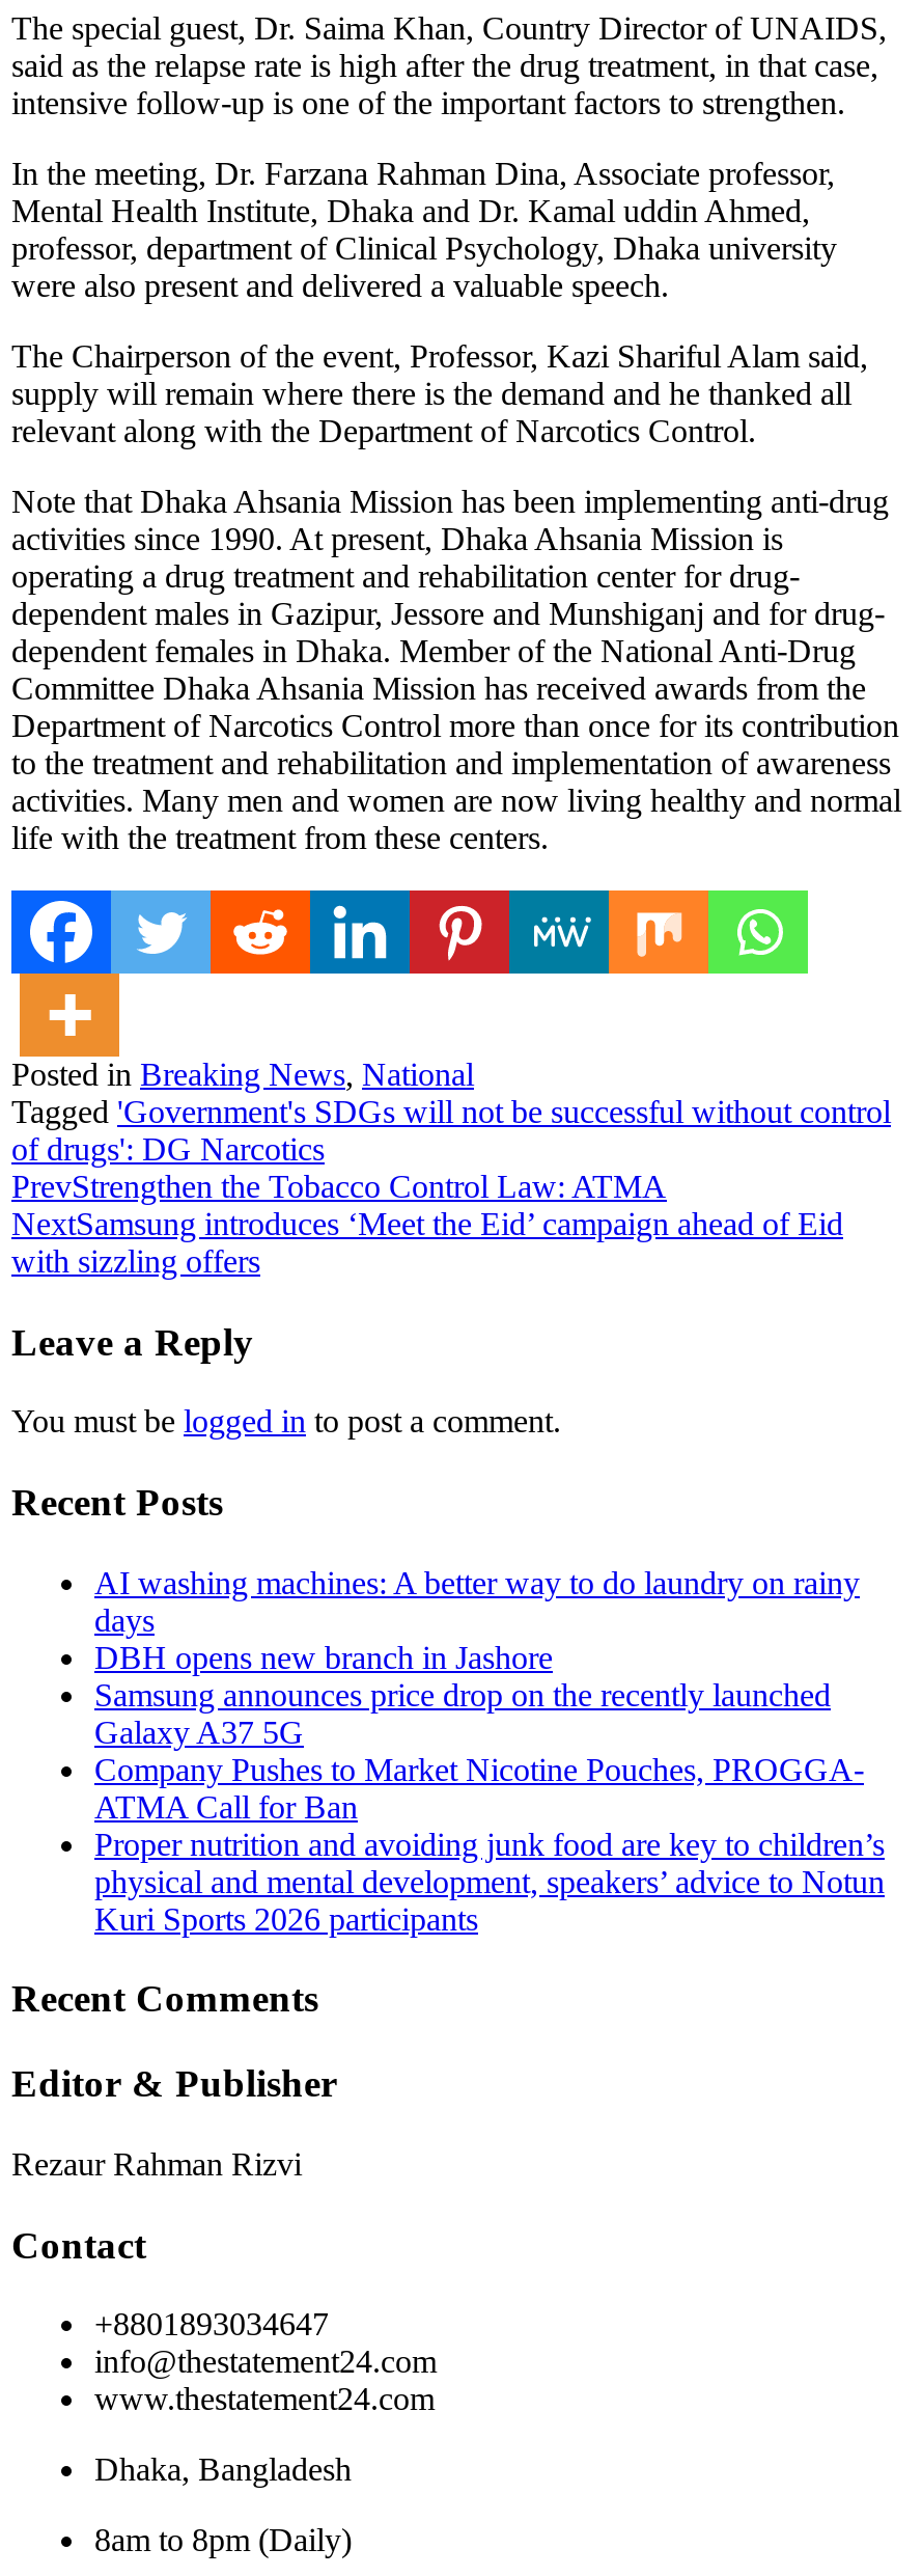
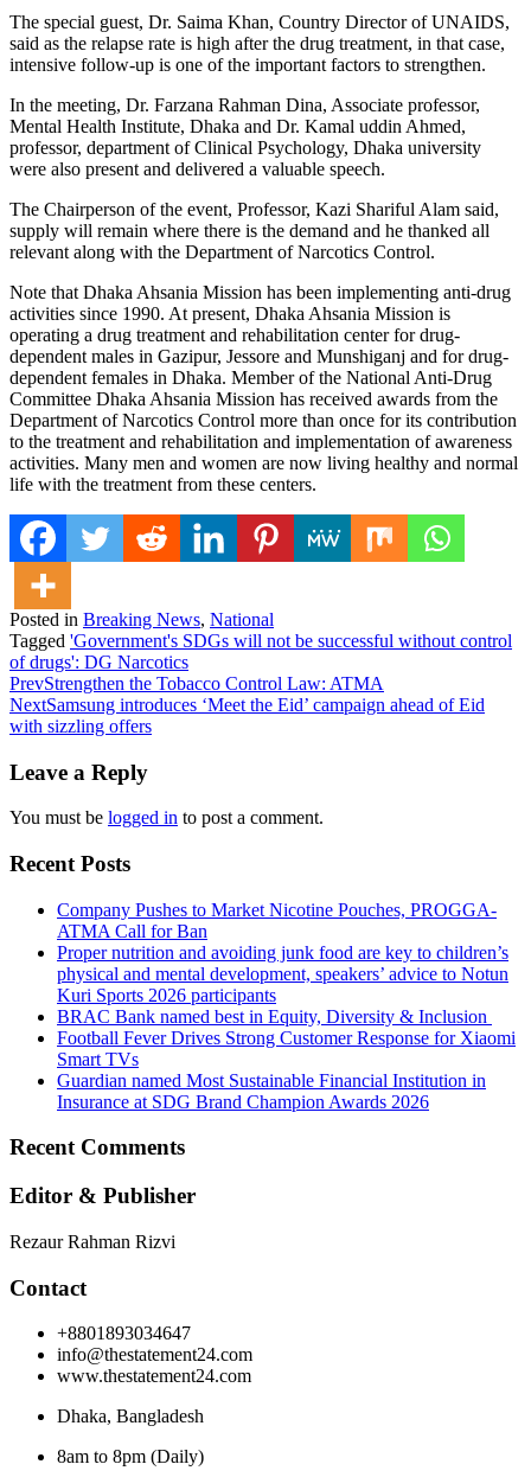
- AI washing machines: A better way to do laundry on rainy
- days
- DBH opens new branch in Jashore
- Samsung announces price drop on the recently launched
- Galaxy A37 5G

moved up: Company Pushes to Market Nicotine Pouches, PROGGA- | ATMA Call for Ban | Proper nutrition and avoiding junk food are key to children’s | physical and mental development, speakers’ advice to Notun | Kuri Sports 2026 participants

+ BRAC Bank named best in Equity, Diversity & Inclusion
+ Football Fever Drives Strong Customer Response for Xiaomi
+ Smart TVs
+ Guardian named Most Sustainable Financial Institution in
+ Insurance at SDG Brand Champion Awards 2026
